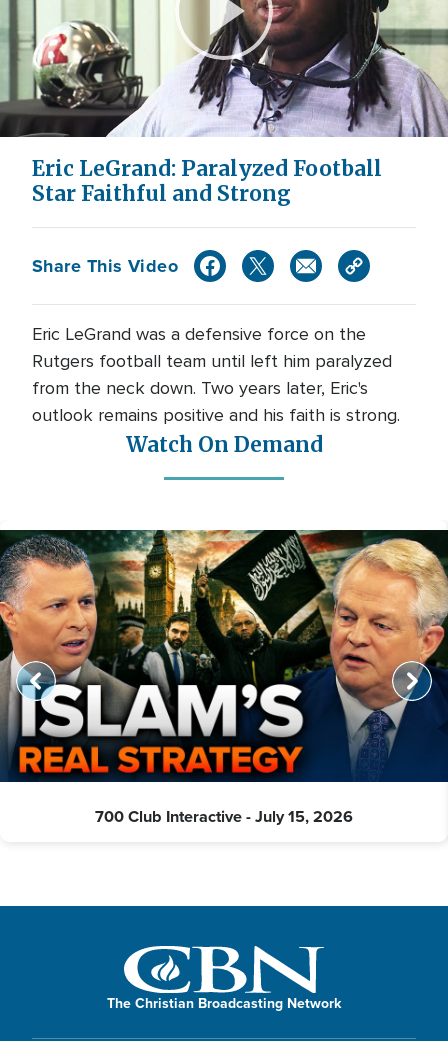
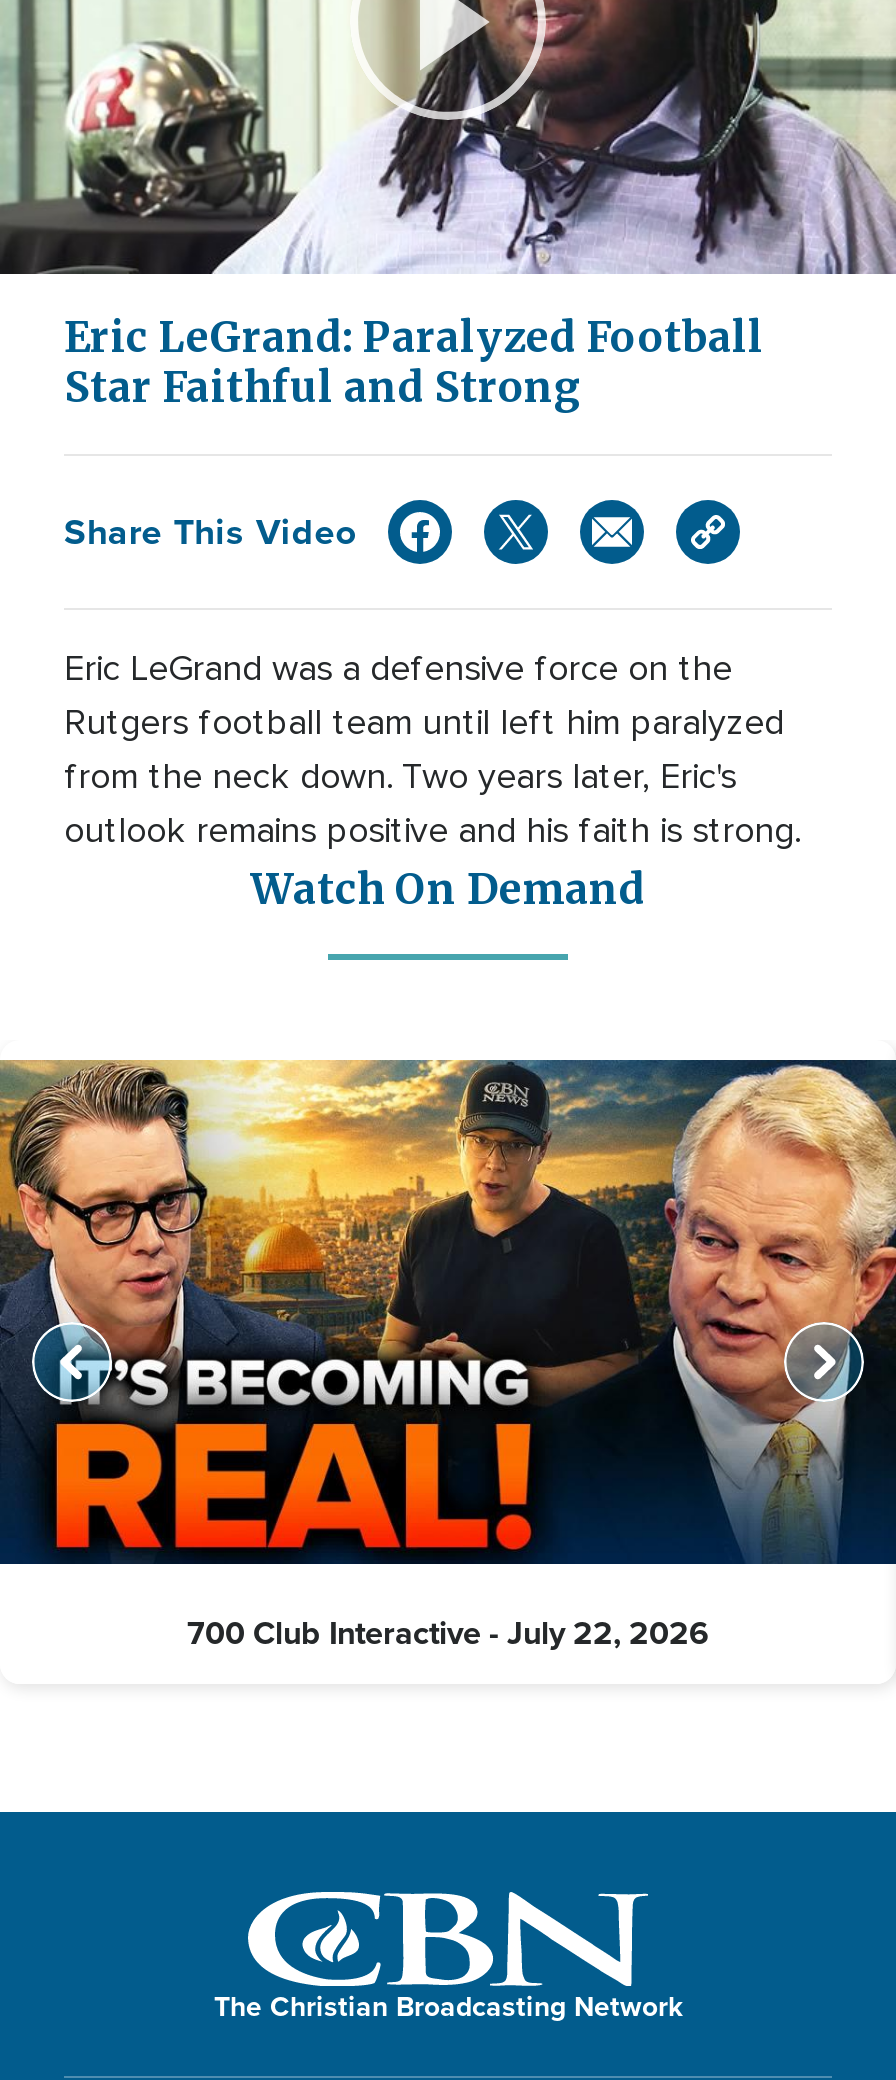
- [image]
- 700 Club Interactive - July 15, 2026
+ [image]
+ 700 Club Interactive - July 22, 2026
